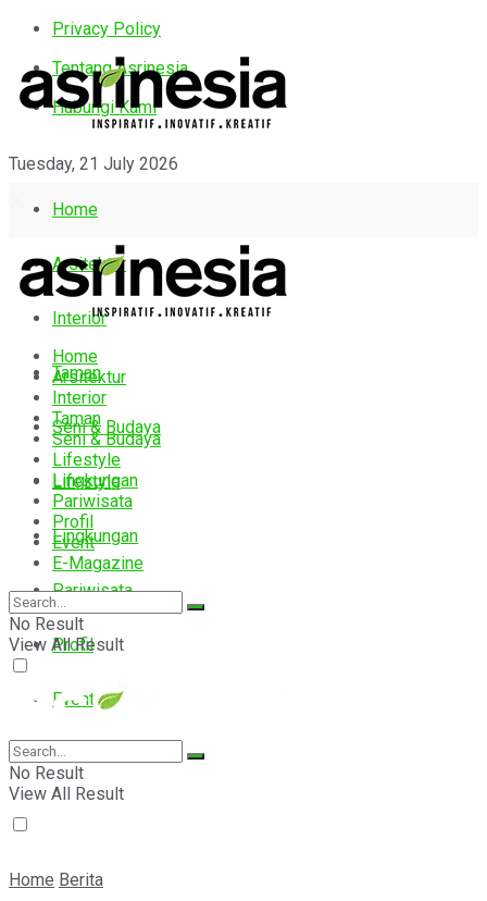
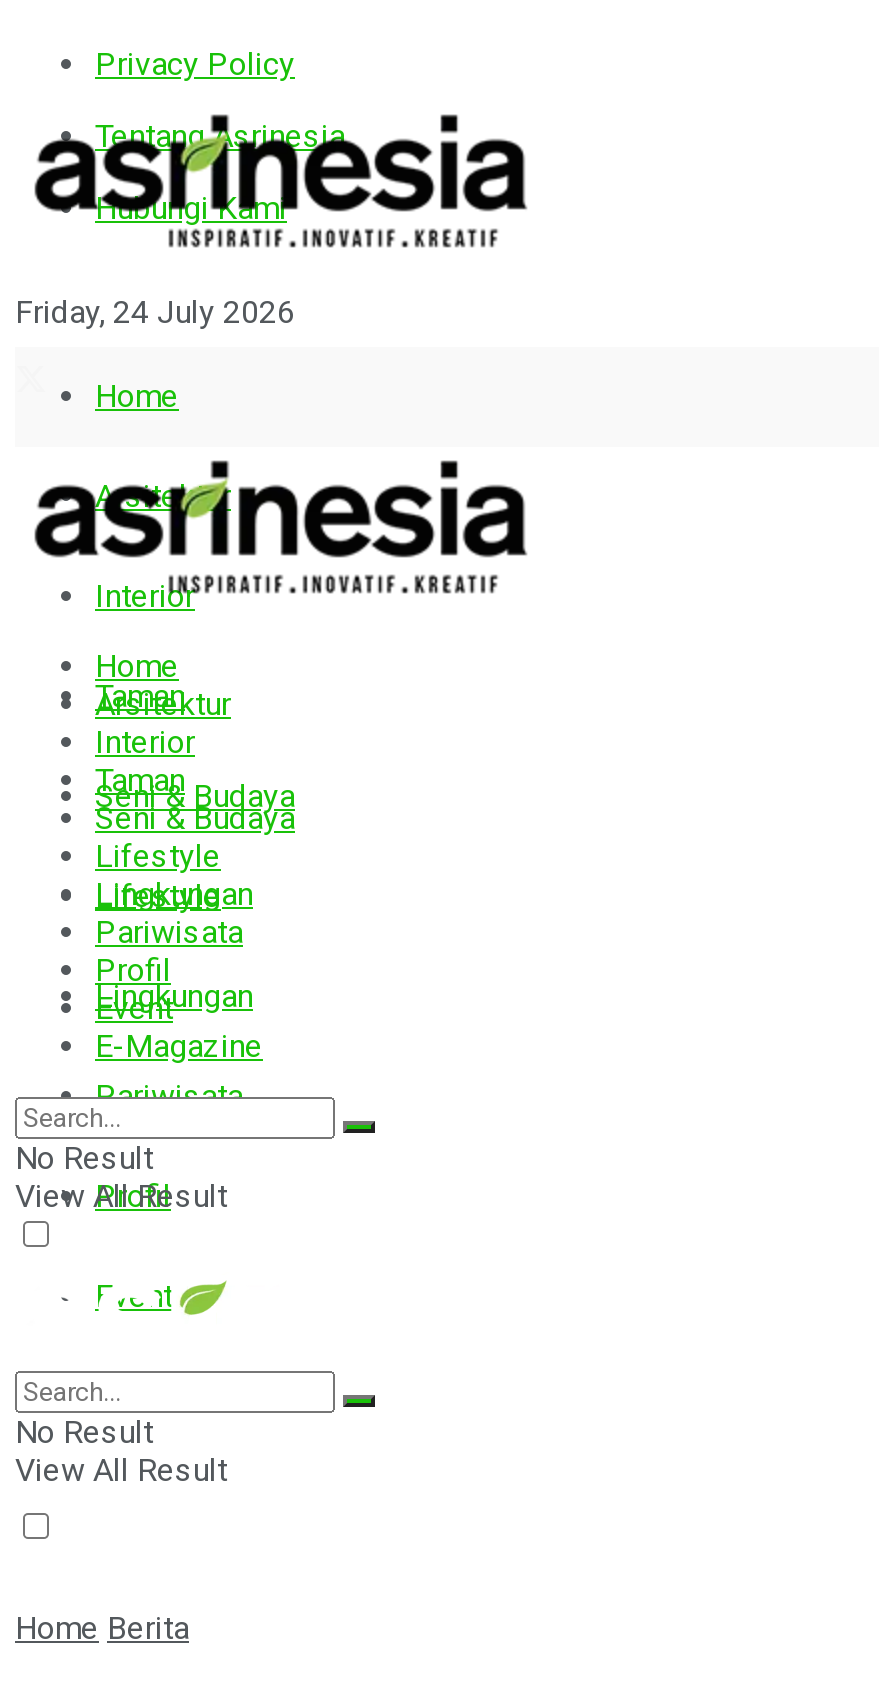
- Tuesday, 21 July 2026
+ Friday, 24 July 2026
